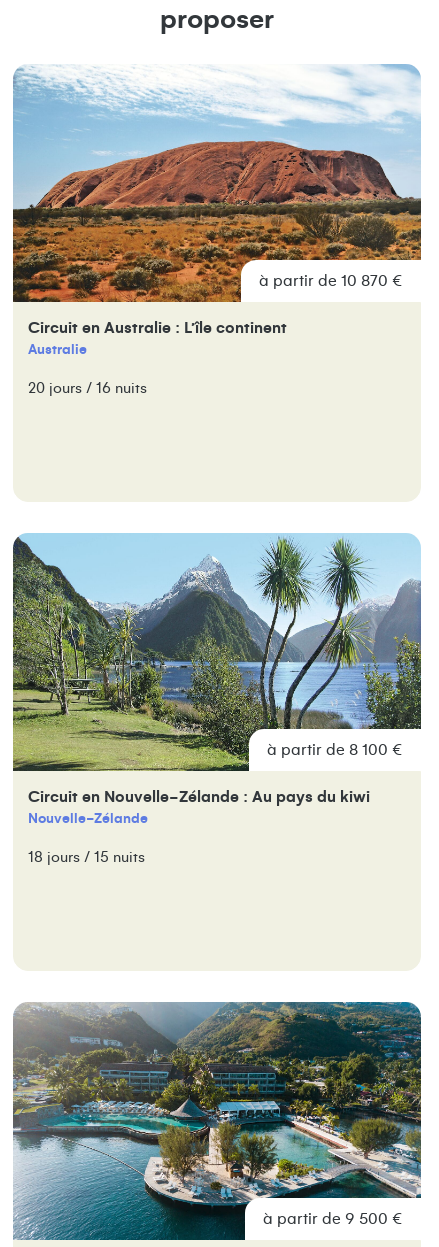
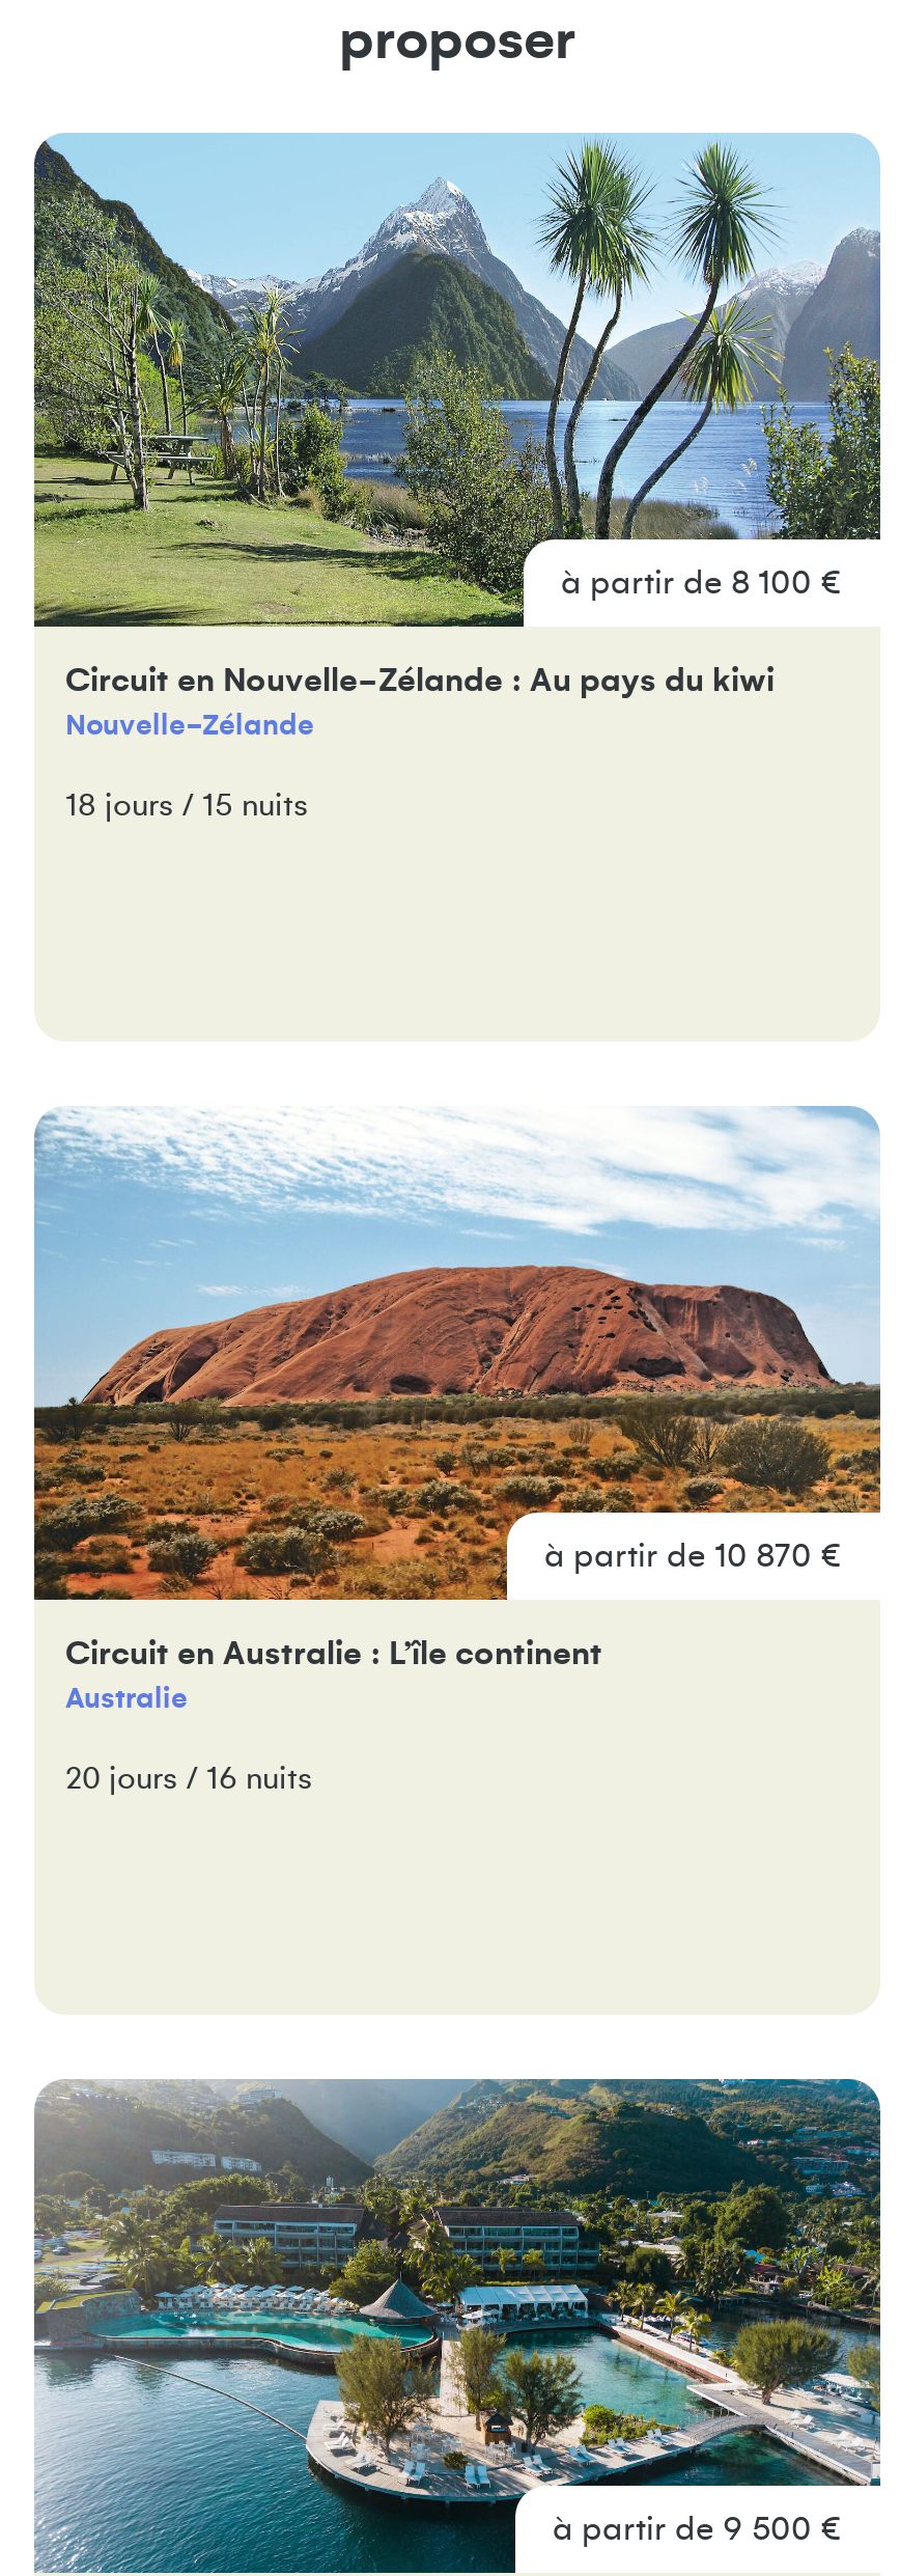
moved down: [image] | à partir de 10 870 € | Circuit en Australie : L’île continent | Australie | 20 jours / 16 nuits

moved up: [image] | à partir de 8 100 € | Circuit en Nouvelle-Zélande : Au pays du kiwi | Nouvelle-Zélande | 18 jours / 15 nuits
